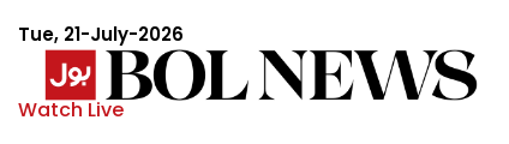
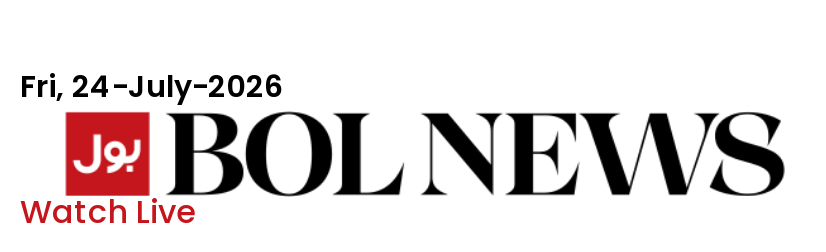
- Tue, 21-July-2026
+ Fri, 24-July-2026
